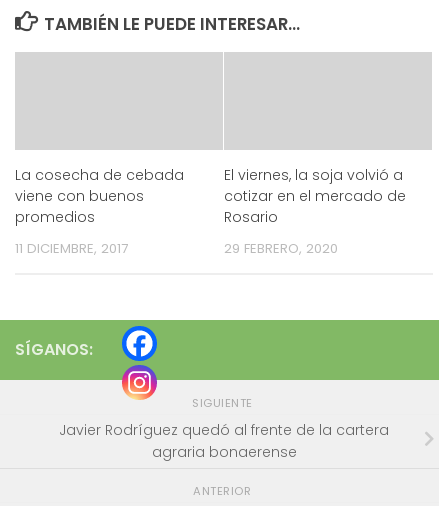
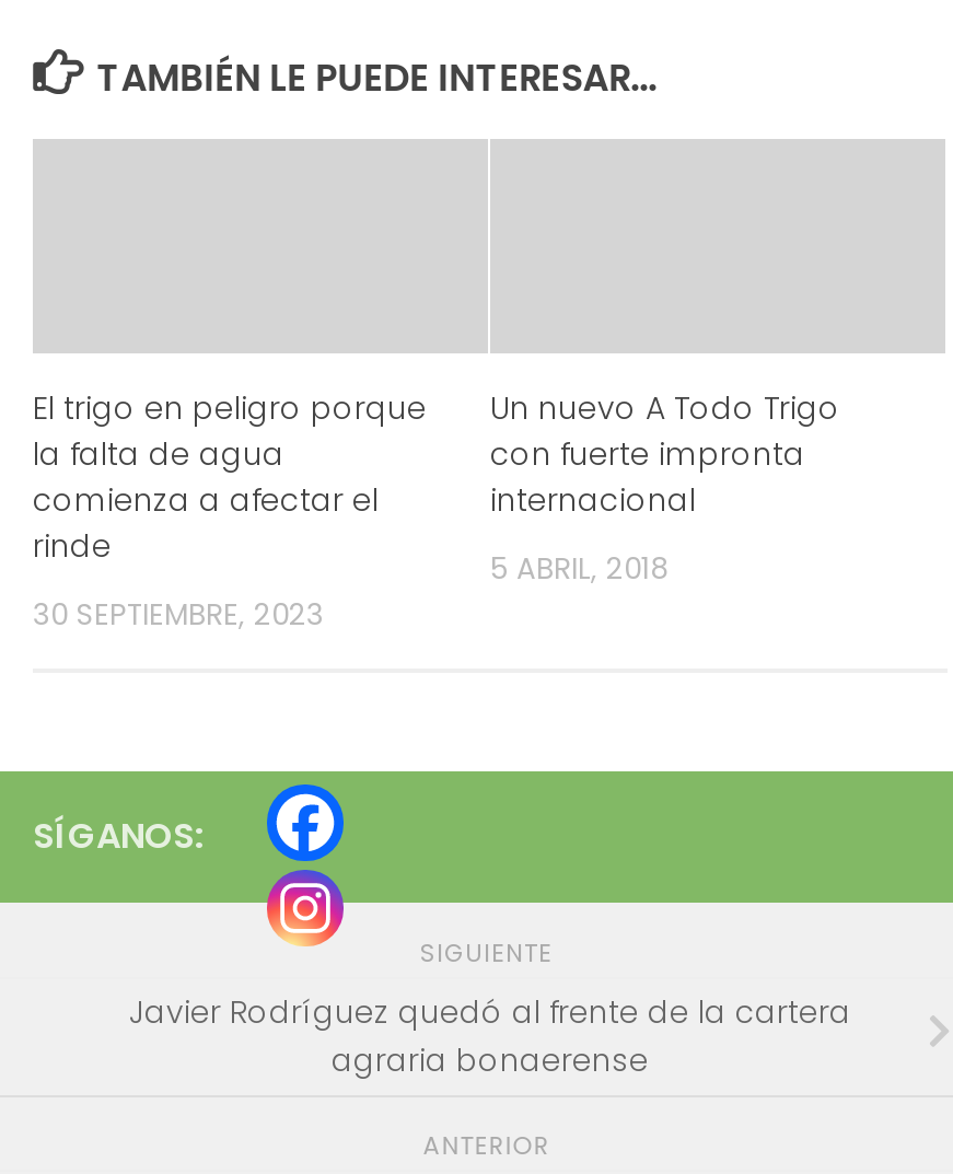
- La cosecha de cebada
- viene con buenos
- promedios
+ El trigo en peligro porque
+ la falta de agua
+ comienza a afectar el
+ rinde

- El viernes, la soja volvió a
- cotizar en el mercado de
- Rosario
+ Un nuevo A Todo Trigo
+ con fuerte impronta
+ internacional

- 11 DICIEMBRE, 2017
+ 30 SEPTIEMBRE, 2023

- 29 FEBRERO, 2020
+ 5 ABRIL, 2018
